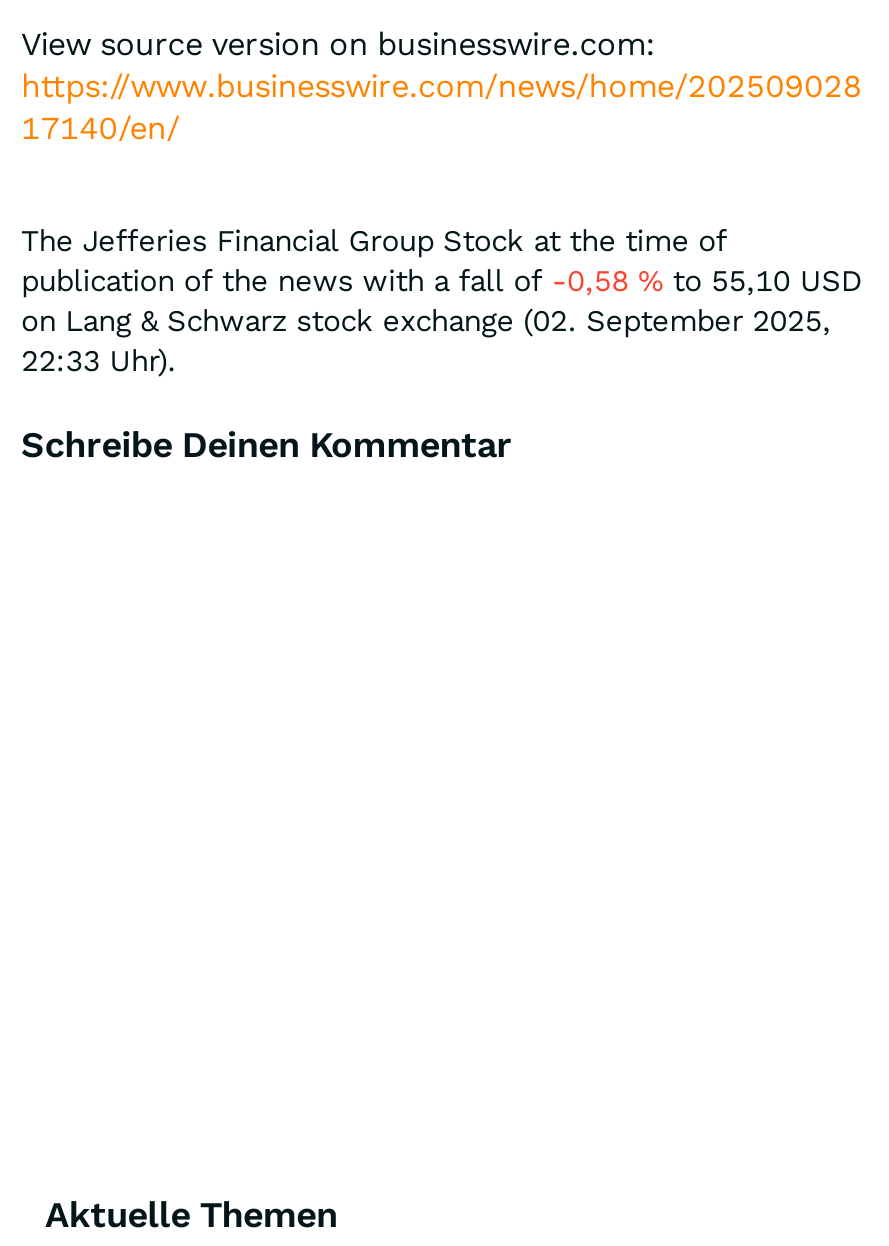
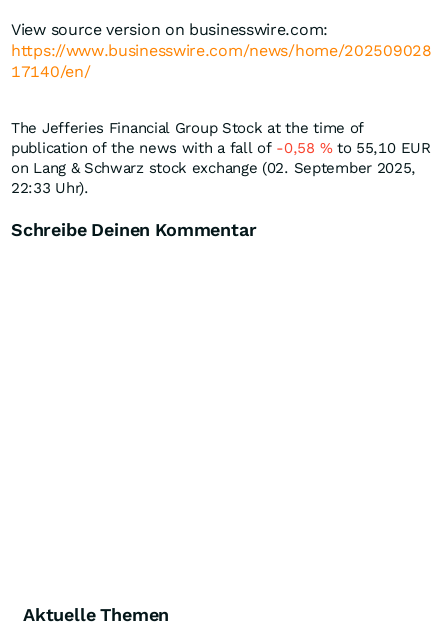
- publication of the news with a fall of -0,58% to 55,10 USD
+ publication of the news with a fall of -0,58% to 55,10 EUR
